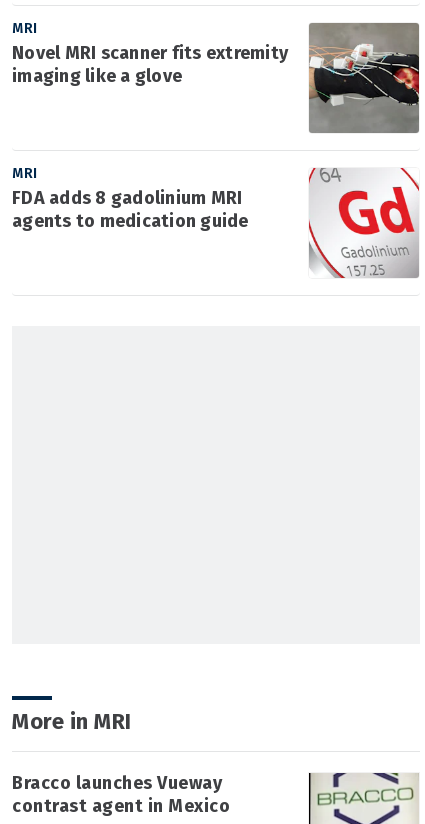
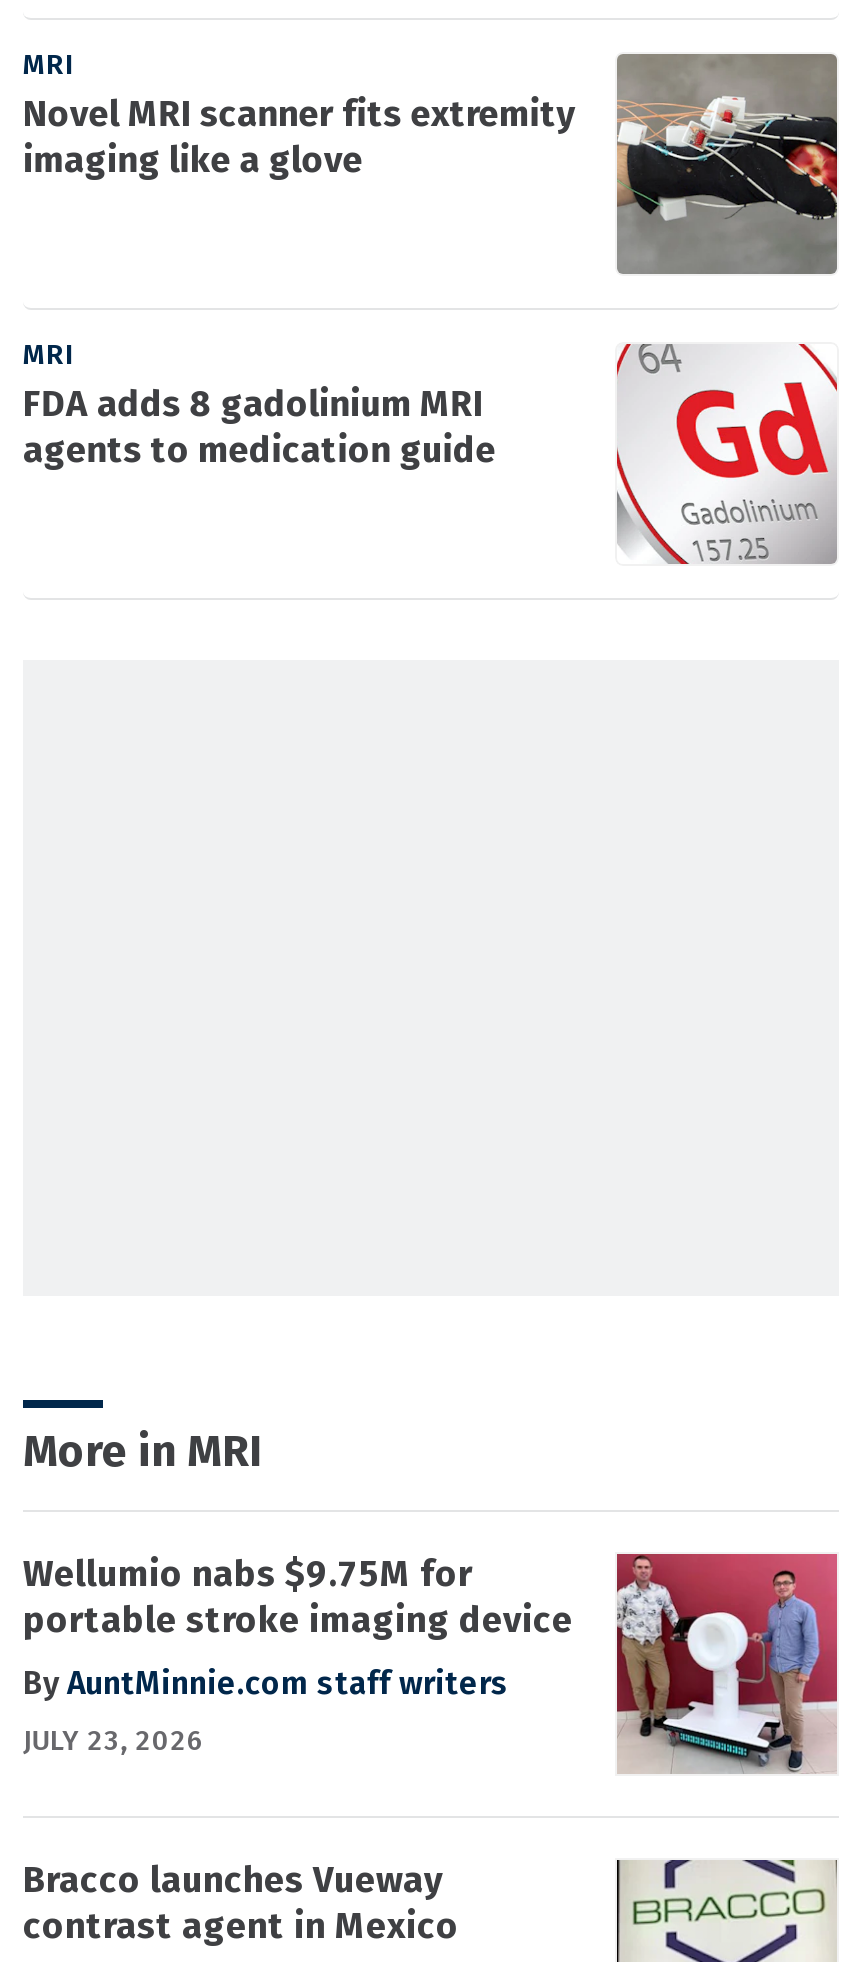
+ [image]
+ Wellumio nabs $9.75M for
+ portable stroke imaging device
+ By AuntMinnie.com staff writers
+ JULY 23, 2026
